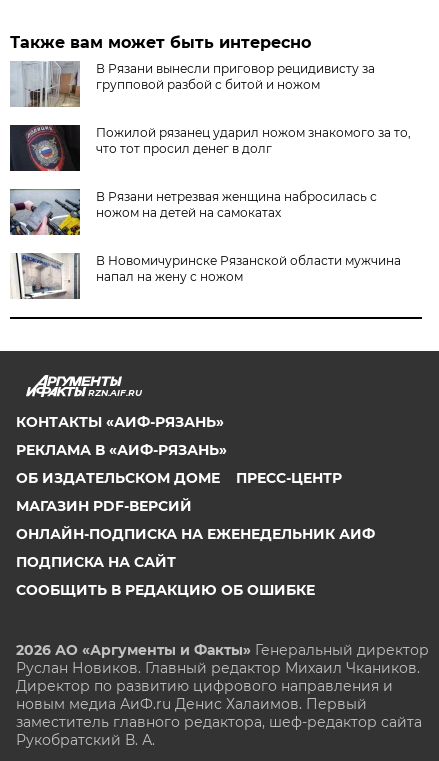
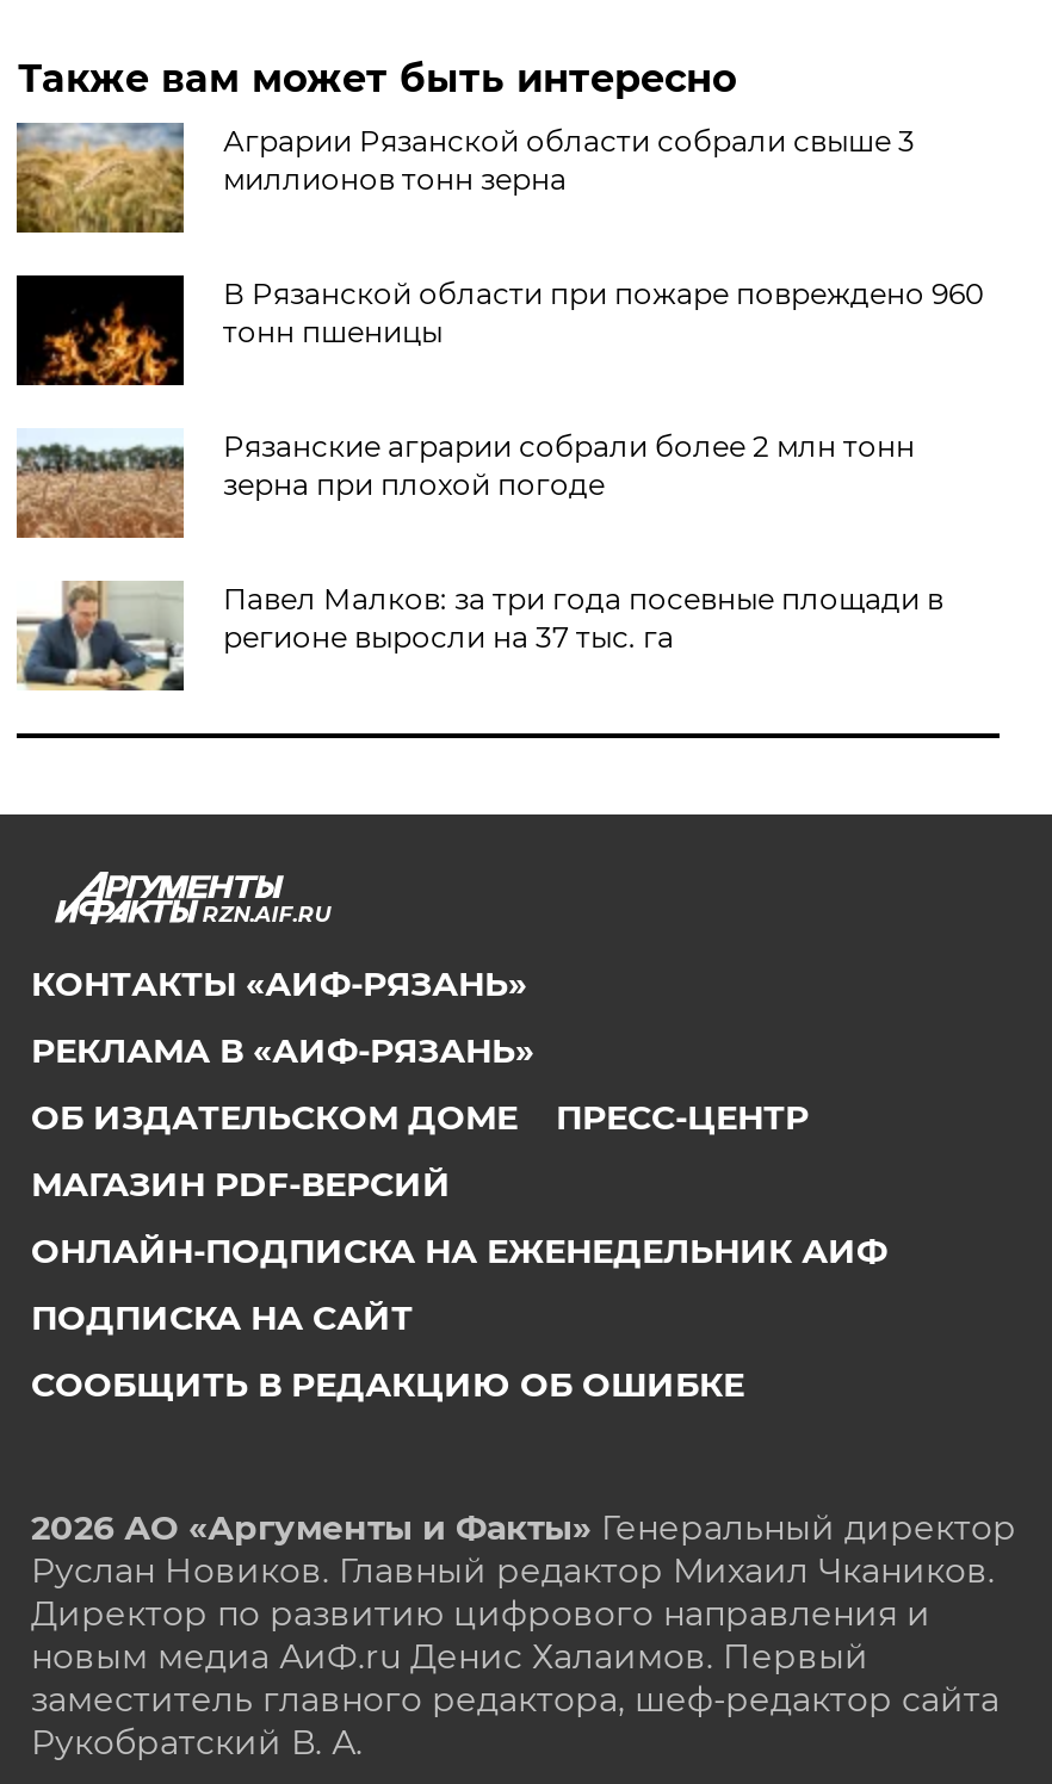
- [image]
- В Рязани вынесли приговор рецидивисту за
- групповой разбой с битой и ножом
+ [image]
+ Аграрии Рязанской области собрали свыше 3
+ миллионов тонн зерна

- [image]
- Пожилой рязанец ударил ножом знакомого за то,
- что тот просил денег в долг
+ [image]
+ В Рязанской области при пожаре повреждено 960
+ тонн пшеницы

- [image]
- В Рязани нетрезвая женщина набросилась с
- ножом на детей на самокатах
+ [image]
+ Рязанские аграрии собрали более 2 млн тонн
+ зерна при плохой погоде

- [image]
- В Новомичуринске Рязанской области мужчина
- напал на жену с ножом
+ [image]
+ Павел Малков: за три года посевные площади в
+ регионе выросли на 37 тыс. га
